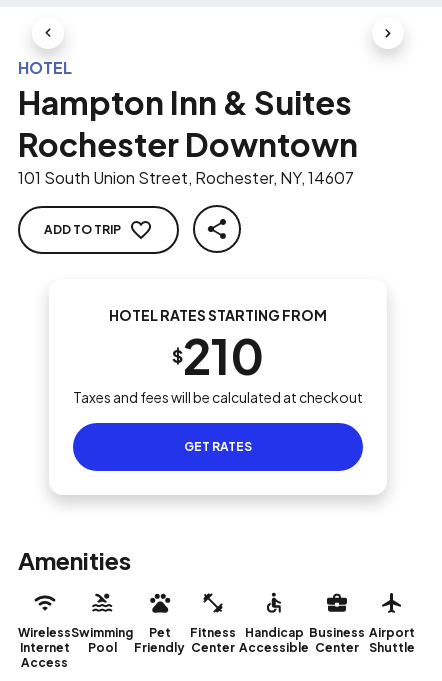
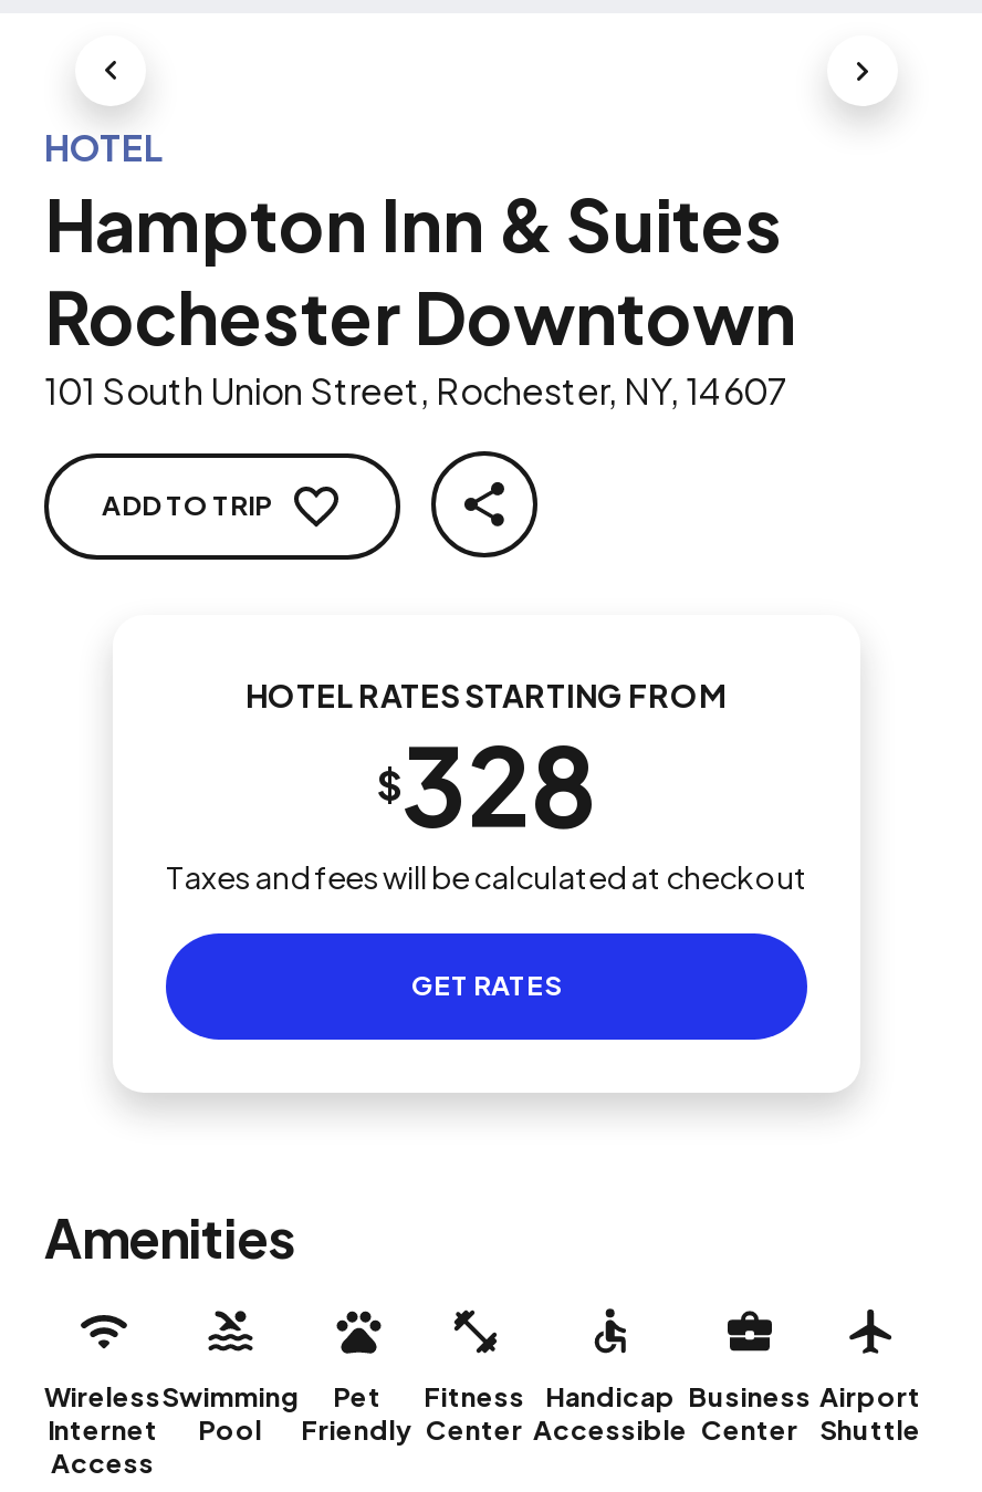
- $210
+ $328
